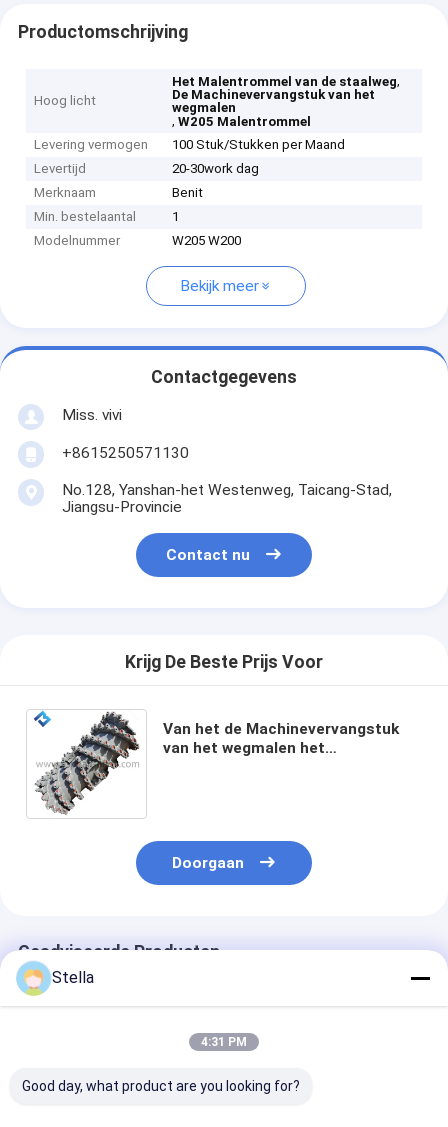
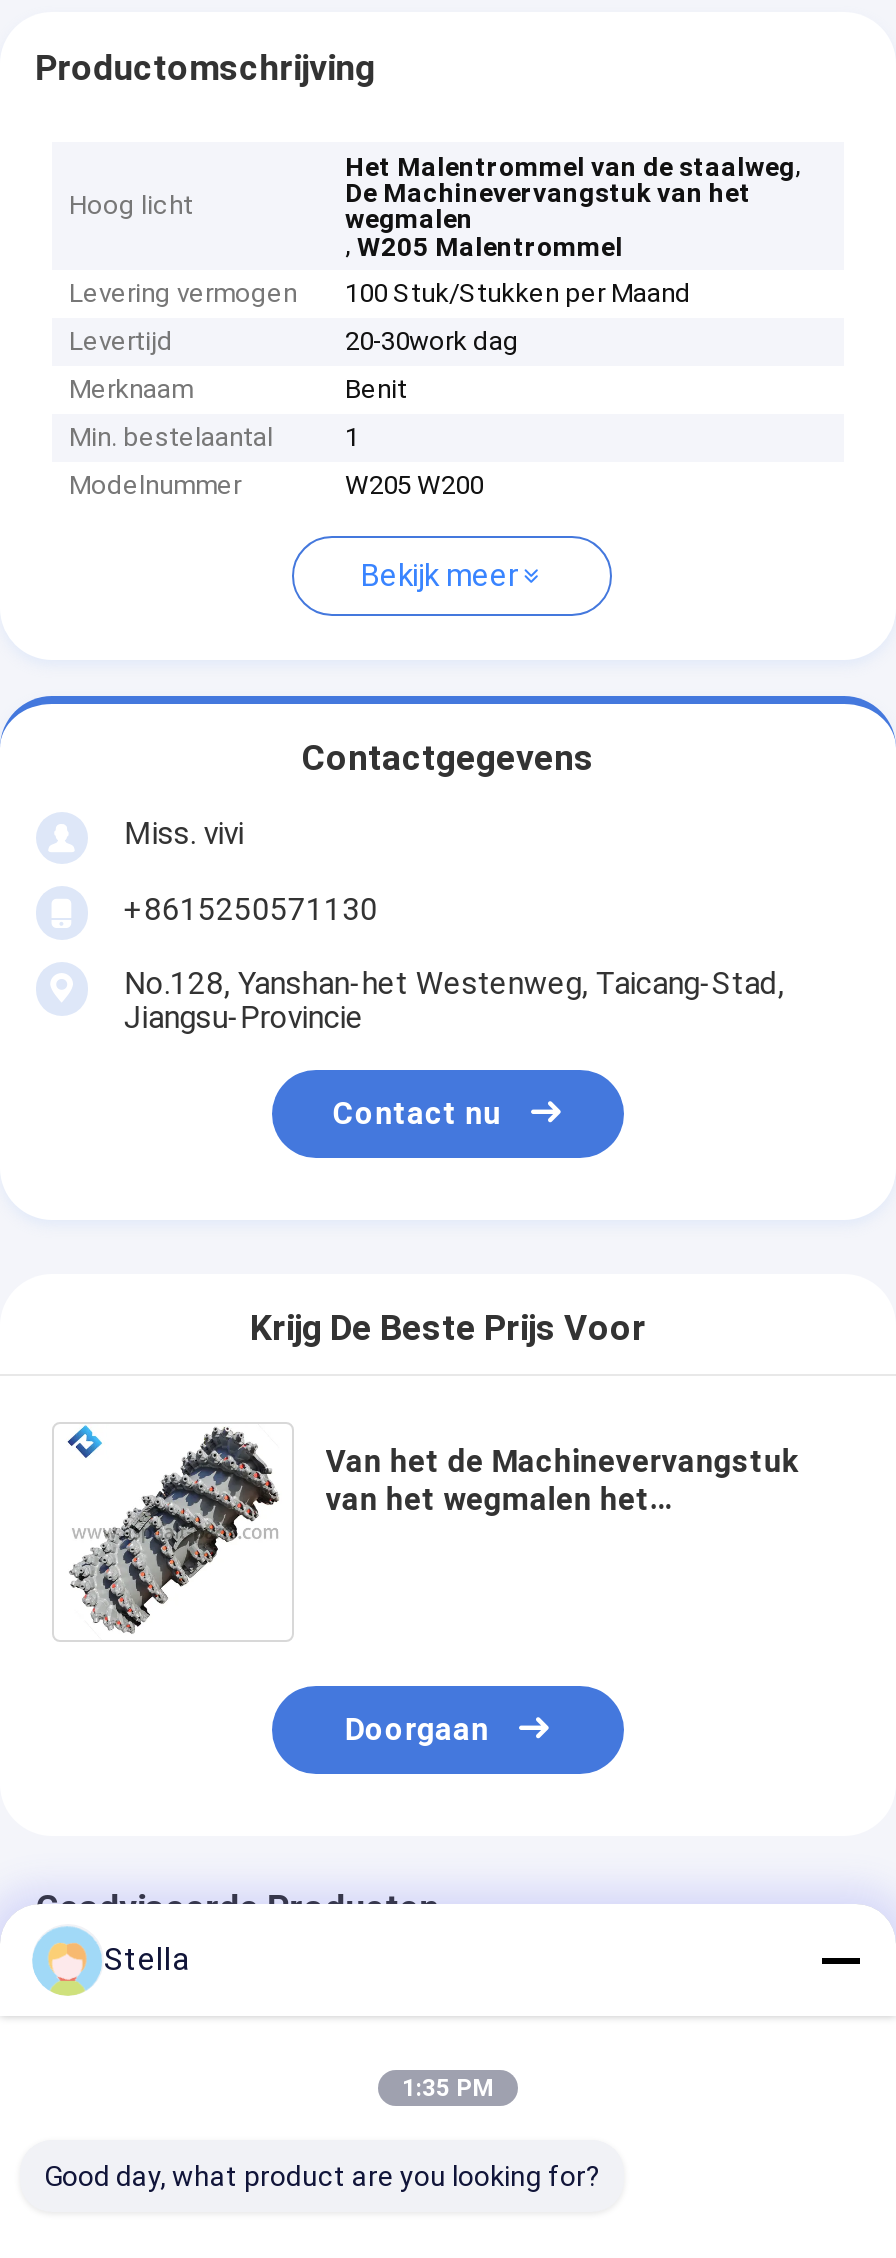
- 4:31 PM
+ 1:35 PM
